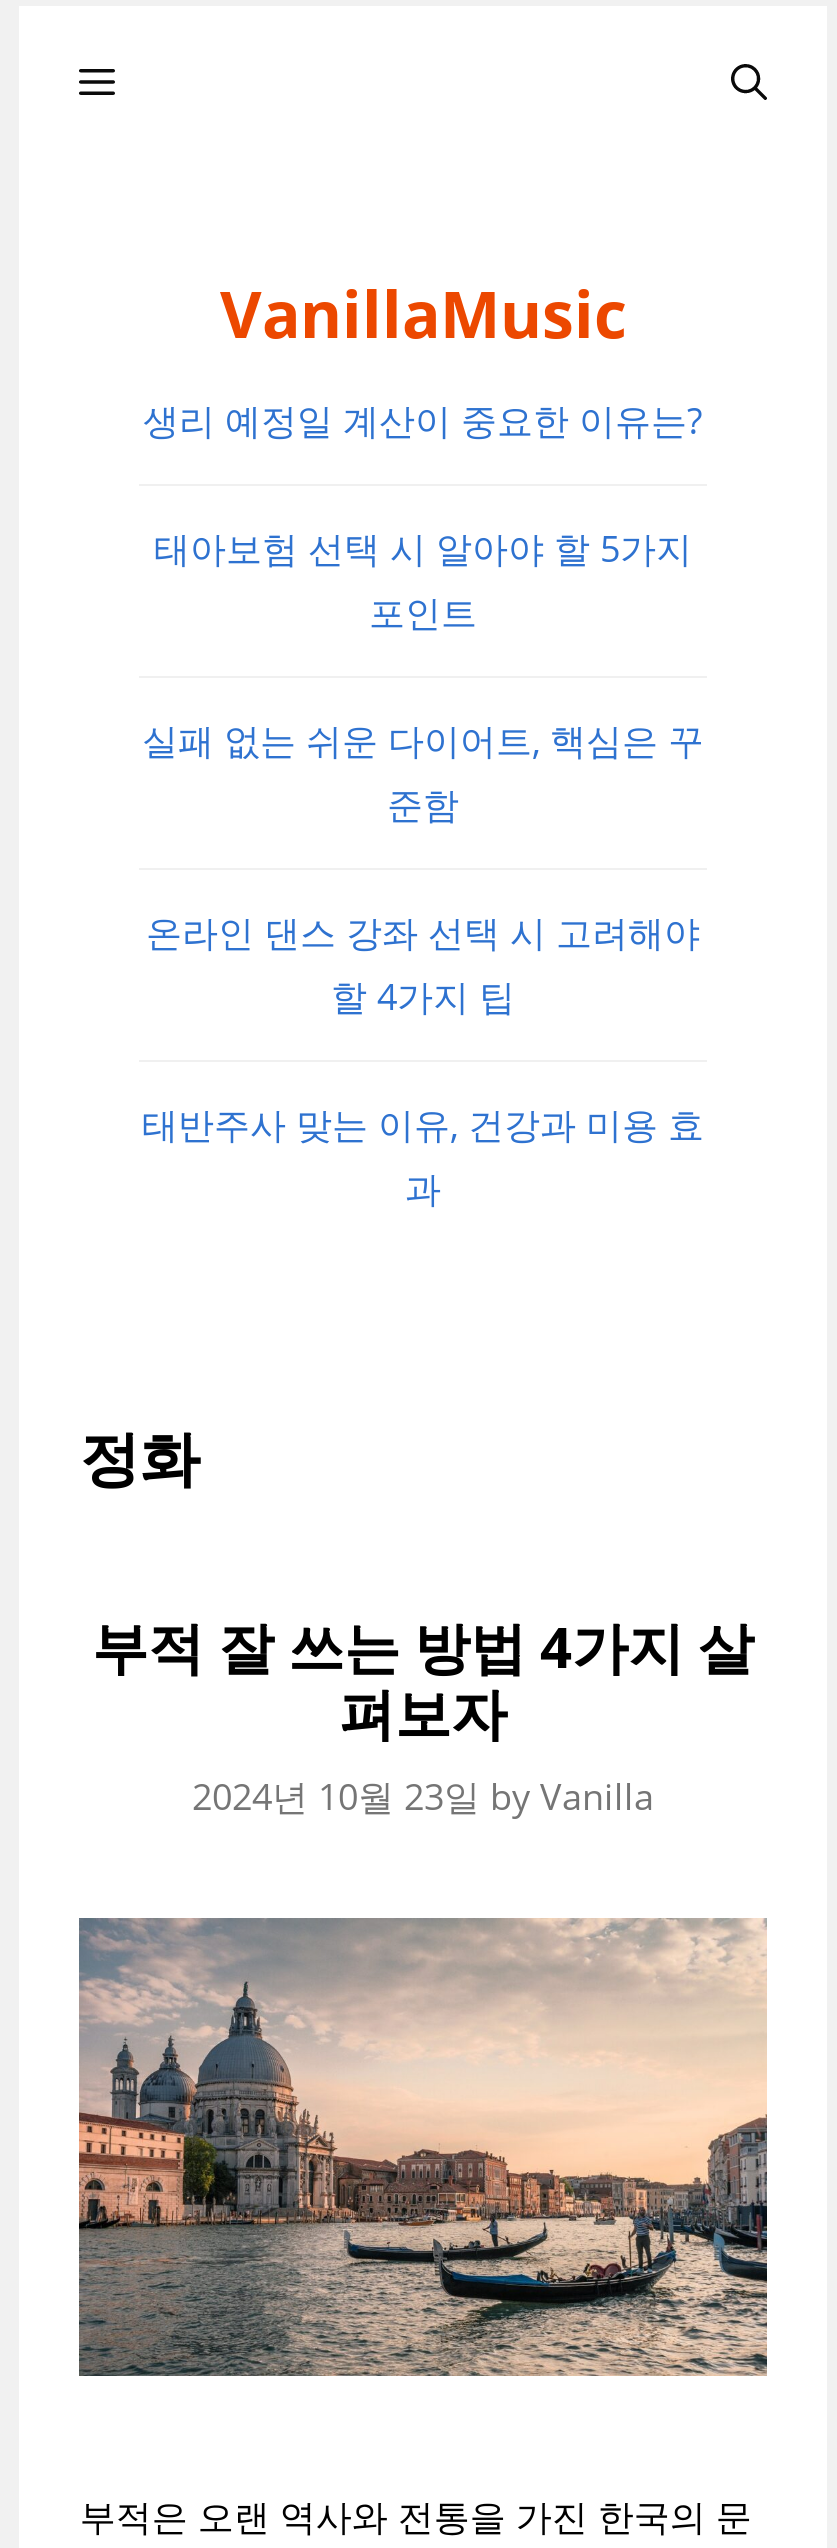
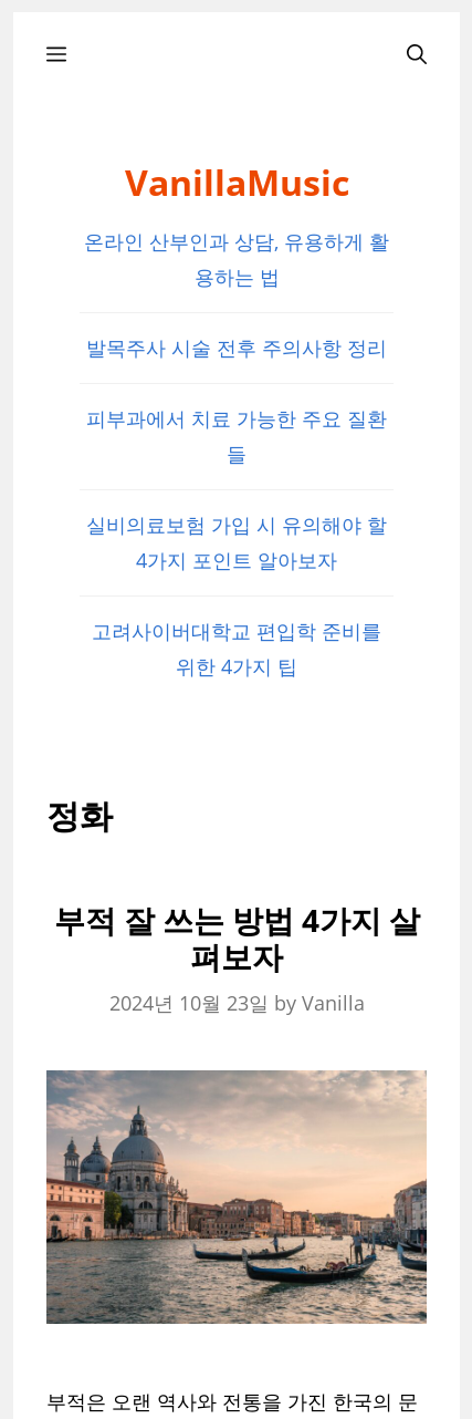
- 생리 예정일 계산이 중요한 이유는?
+ 온라인 산부인과 상담, 유용하게 활
+ 용하는 법

- 태아보험 선택 시 알아야 할 5가지
- 포인트
+ 발목주사 시술 전후 주의사항 정리

- 실패 없는 쉬운 다이어트, 핵심은 꾸
- 준함
+ 피부과에서 치료 가능한 주요 질환
+ 들

- 온라인 댄스 강좌 선택 시 고려해야
- 할 4가지 팁
+ 실비의료보험 가입 시 유의해야 할
+ 4가지 포인트 알아보자

- 태반주사 맞는 이유, 건강과 미용 효
- 과
+ 고려사이버대학교 편입학 준비를
+ 위한 4가지 팁
